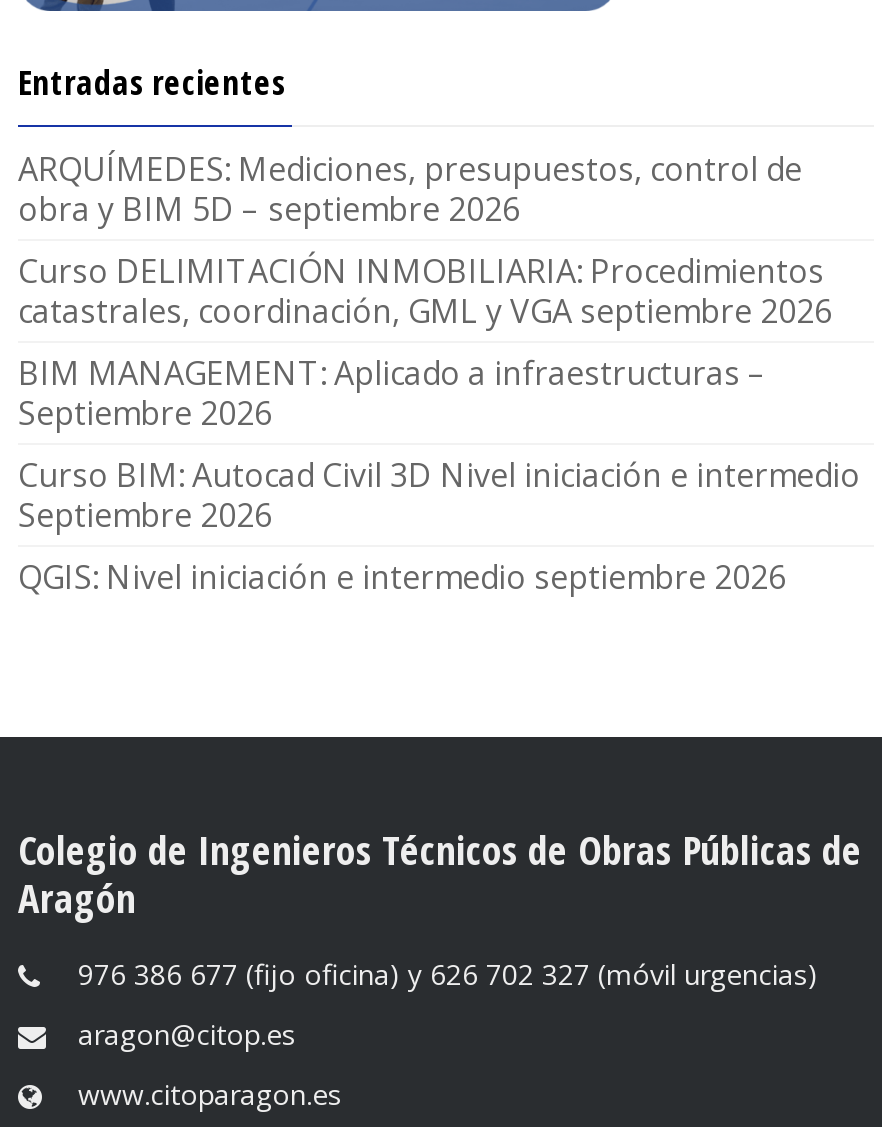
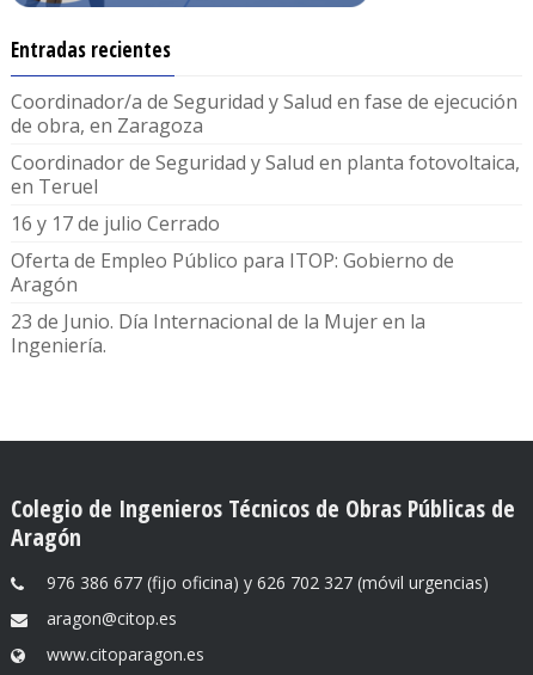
- ARQUÍMEDES: Mediciones, presupuestos, control de
- obra y BIM 5D – septiembre 2026
- Curso DELIMITACIÓN INMOBILIARIA: Procedimientos
- catastrales, coordinación, GML y VGA septiembre 2026
- BIM MANAGEMENT: Aplicado a infraestructuras –
- Septiembre 2026
- Curso BIM: Autocad Civil 3D Nivel iniciación e intermedio
- Septiembre 2026
- QGIS: Nivel iniciación e intermedio septiembre 2026
+ Coordinador/a de Seguridad y Salud en fase de ejecución
+ de obra, en Zaragoza
+ Coordinador de Seguridad y Salud en planta fotovoltaica,
+ en Teruel
+ 16 y 17 de julio Cerrado
+ Oferta de Empleo Público para ITOP: Gobierno de
+ Aragón
+ 23 de Junio. Día Internacional de la Mujer en la
+ Ingeniería.
